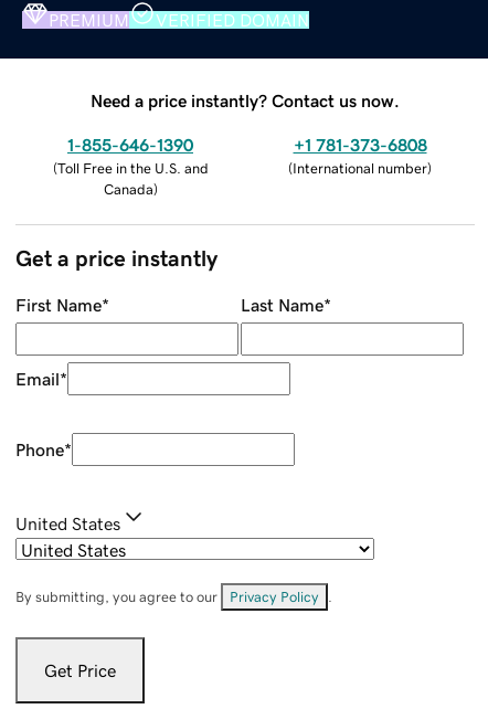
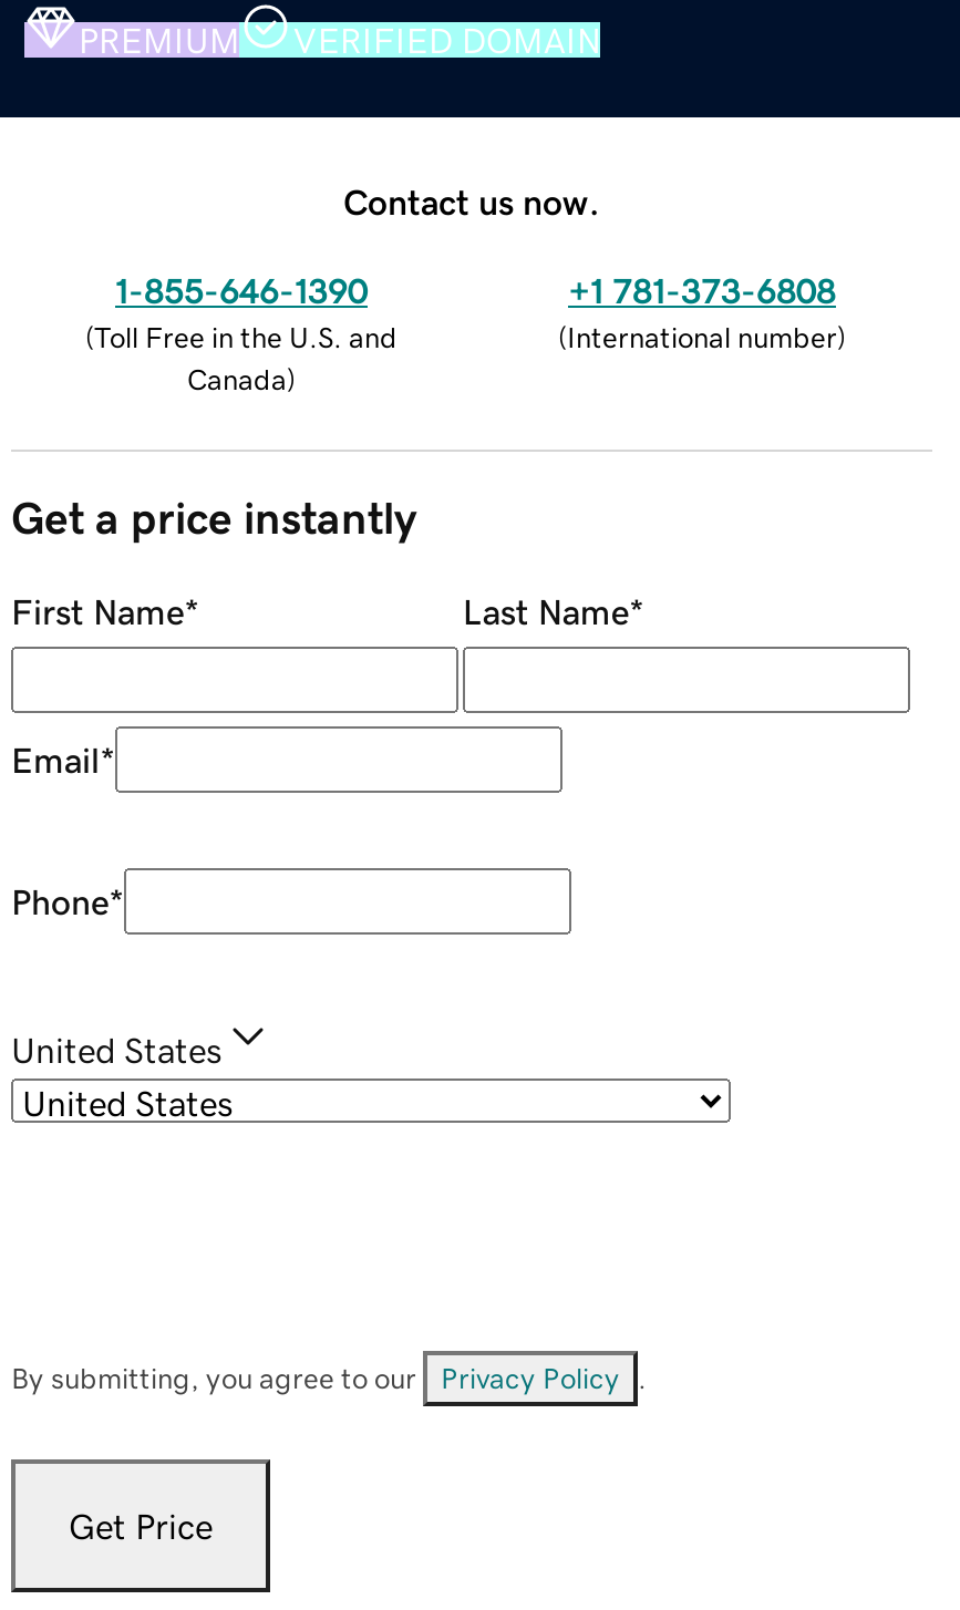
- Need a price instantly? Contact us now.
+ Contact us now.
